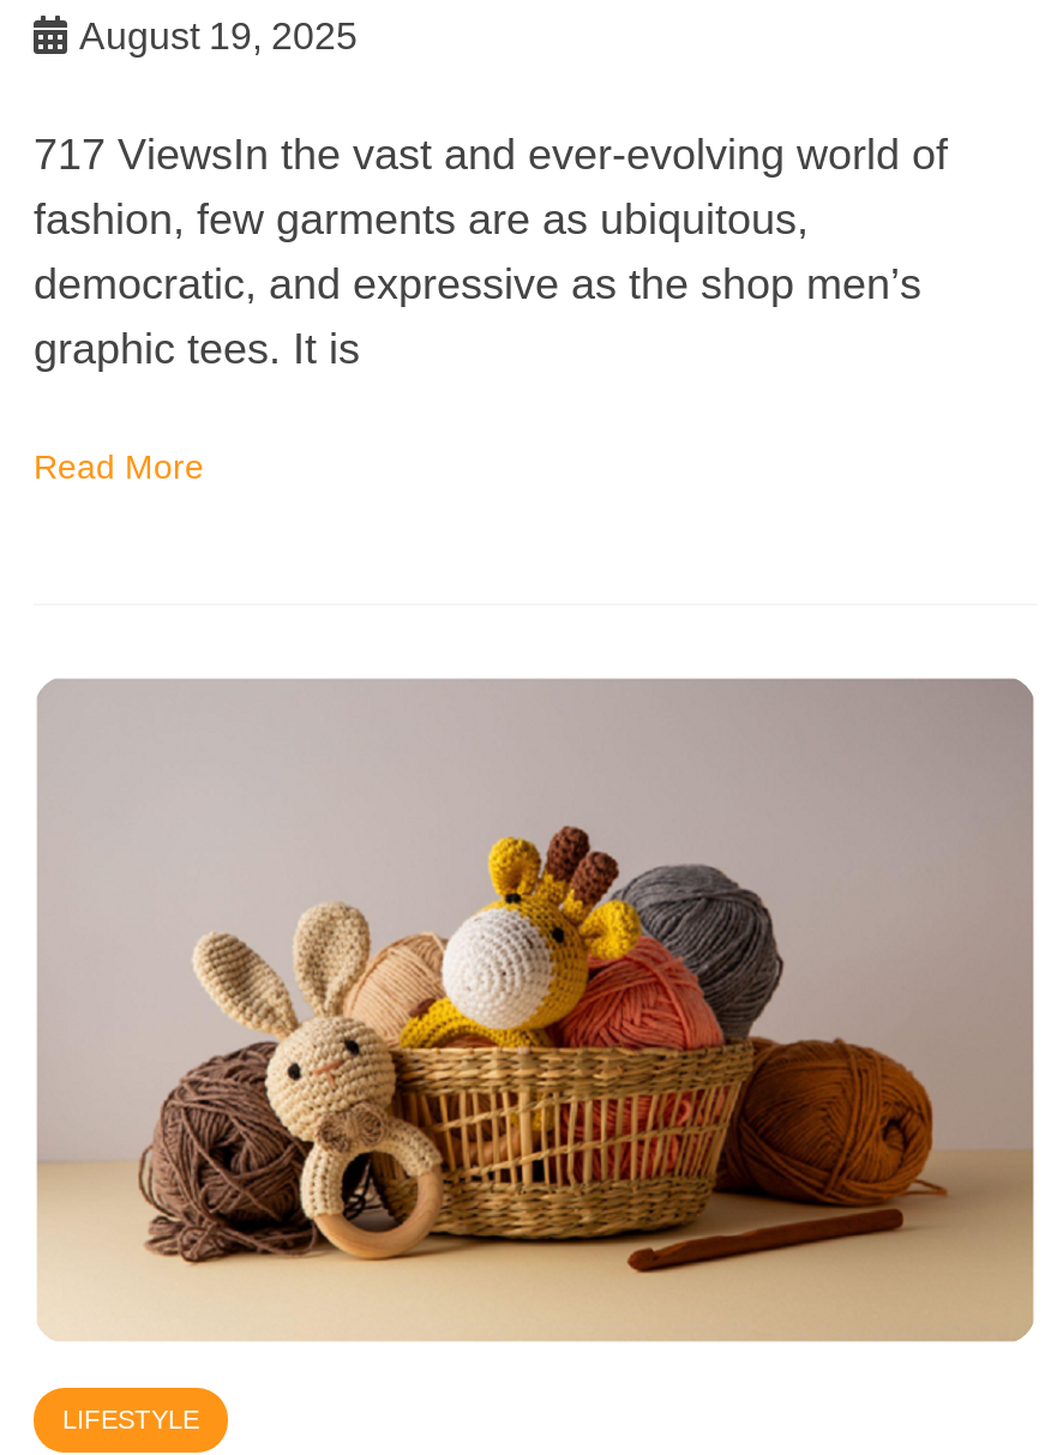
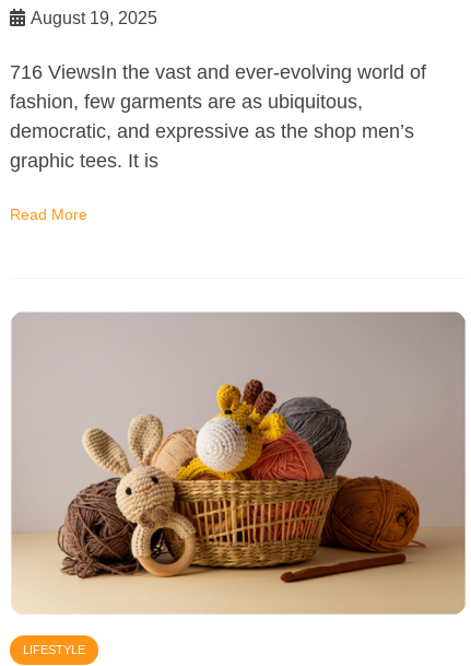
- 717 ViewsIn the vast and ever-evolving world of
+ 716 ViewsIn the vast and ever-evolving world of
